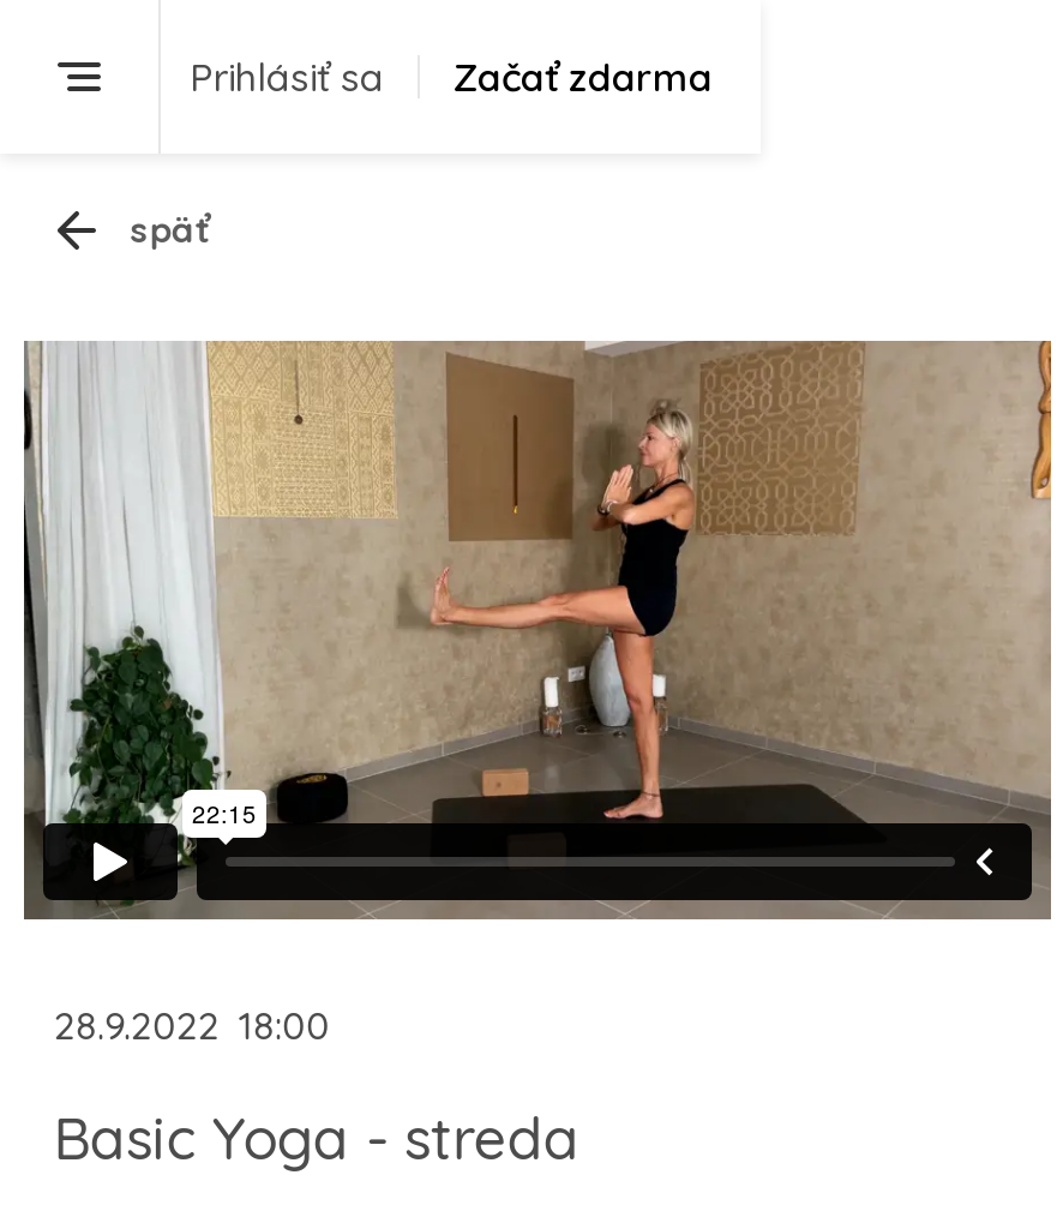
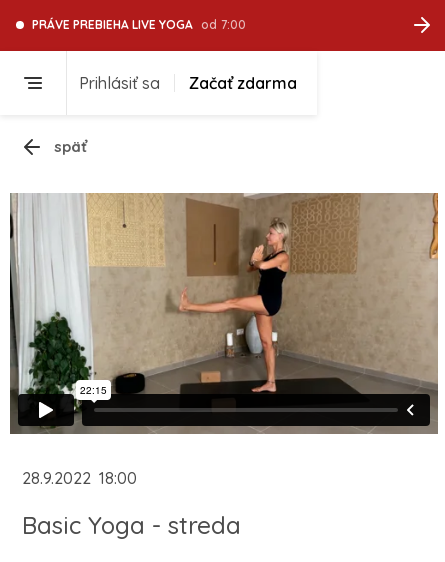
+ PRÁVE PREBIEHA LIVE YOGA od 7:00
